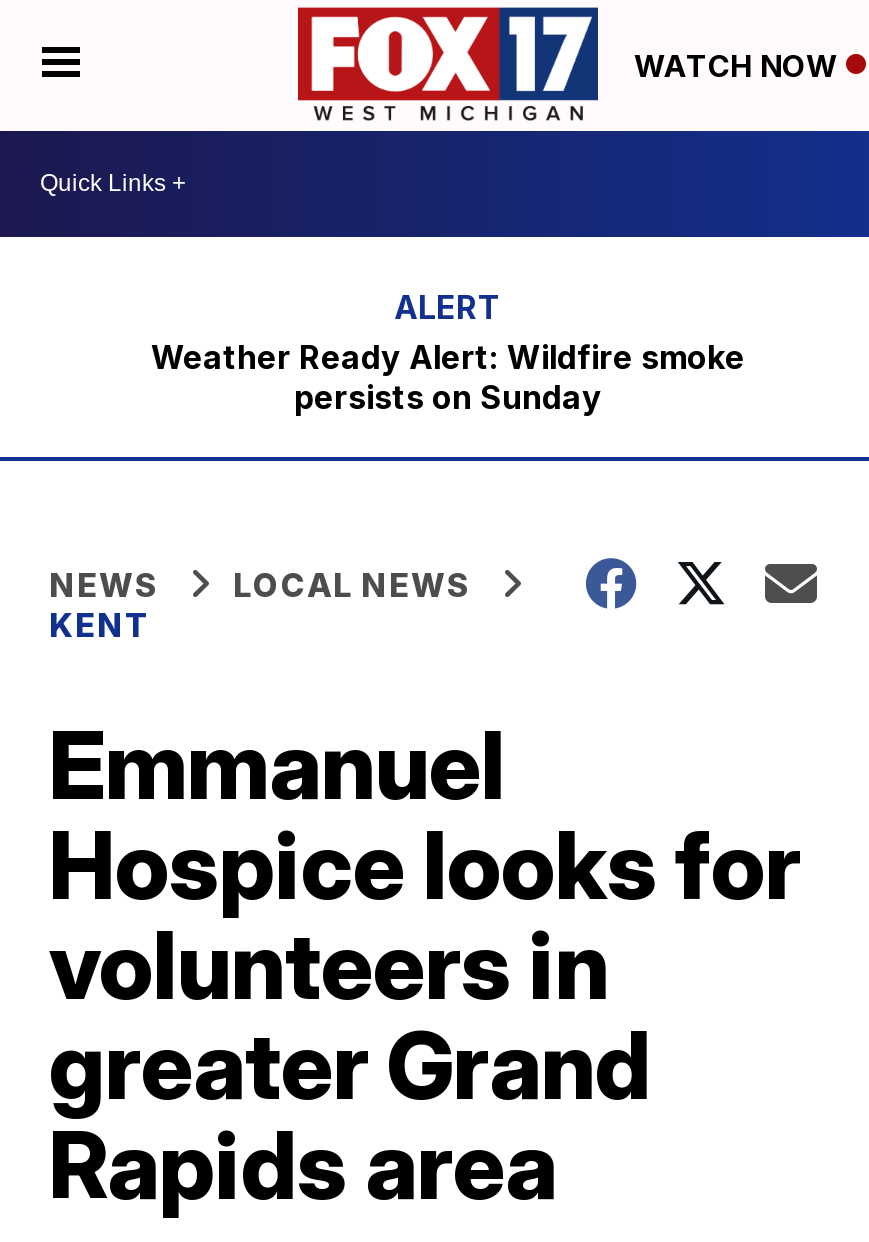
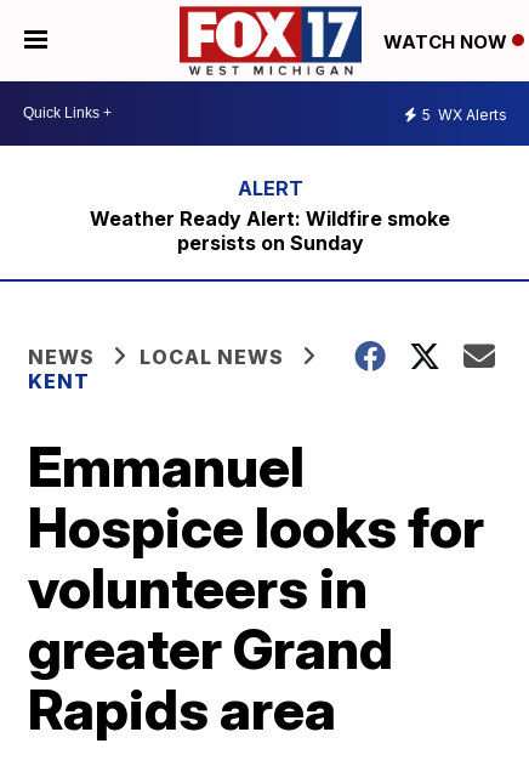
+ 5 WX Alerts
